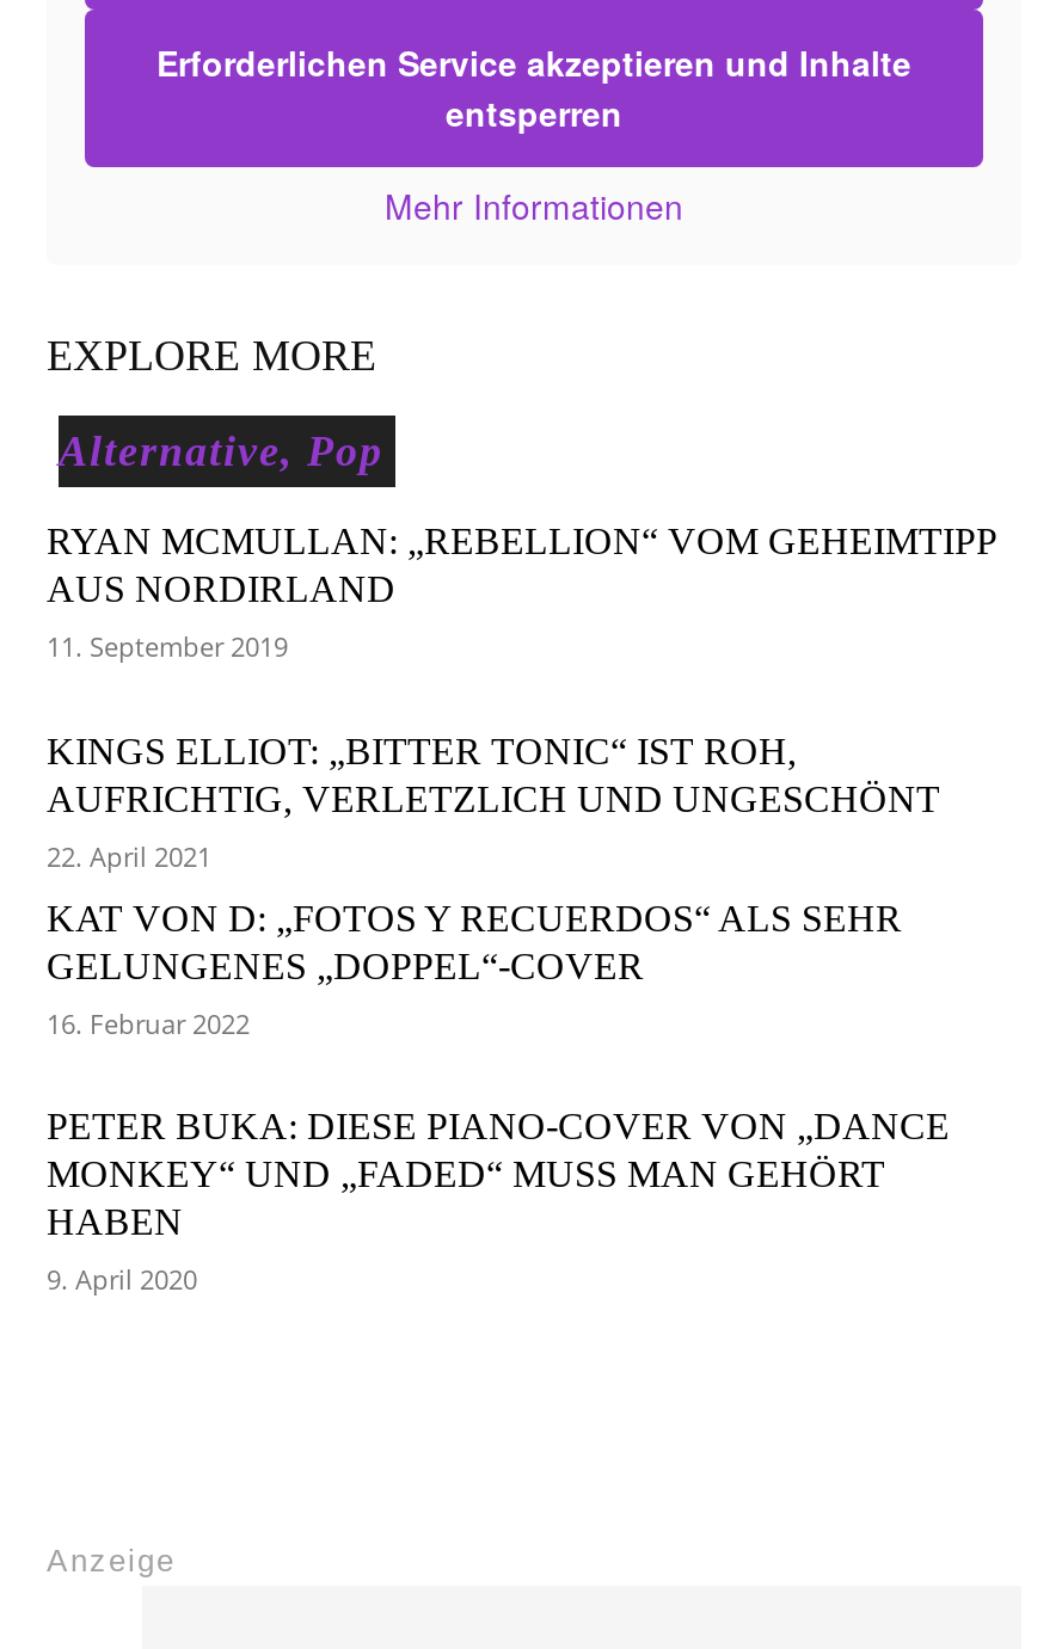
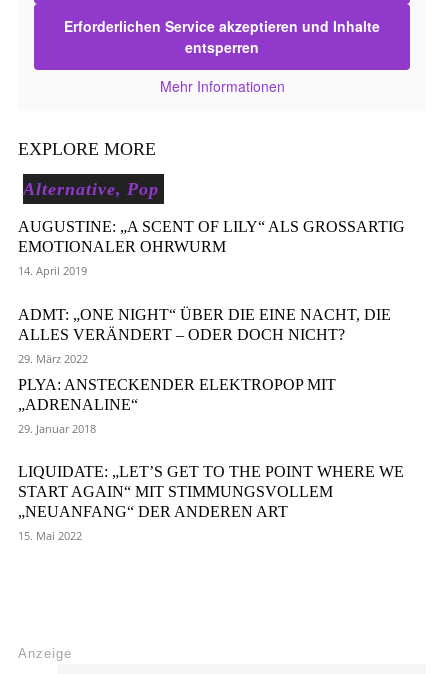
- RYAN MCMULLAN: „REBELLION“ VOM GEHEIMTIPP
- AUS NORDIRLAND
+ AUGUSTINE: „A SCENT OF LILY“ ALS GROSSARTIG E
+ MOTIONALER OHRWURM

- 11. September 2019
+ 14. April 2019

- KINGS ELLIOT: „BITTER TONIC“ IST ROH,
- AUFRICHTIG, VERLETZLICH UND UNGESCHÖNT
+ ADMT: „ONE NIGHT“ ÜBER DIE EINE NACHT, DIE
+ ALLES VERÄNDERT – ODER DOCH NICHT?

- 22. April 2021
+ 29. März 2022

- KAT VON D: „FOTOS Y RECUERDOS“ ALS SEHR
- GELUNGENES „DOPPEL“-COVER
+ PLYA: ANSTECKENDER ELEKTROPOP MIT
+ „ADRENALINE“

- 16. Februar 2022
+ 29. Januar 2018

- PETER BUKA: DIESE PIANO-COVER VON „DANCE
- MONKEY“ UND „FADED“ MUSS MAN GEHÖRT
- HABEN
+ LIQUIDATE: „LET’S GET TO THE POINT WHERE WE
+ START AGAIN“ MIT STIMMUNGSVOLLEM
+ „NEUANFANG“ DER ANDEREN ART

- 9. April 2020
+ 15. Mai 2022
